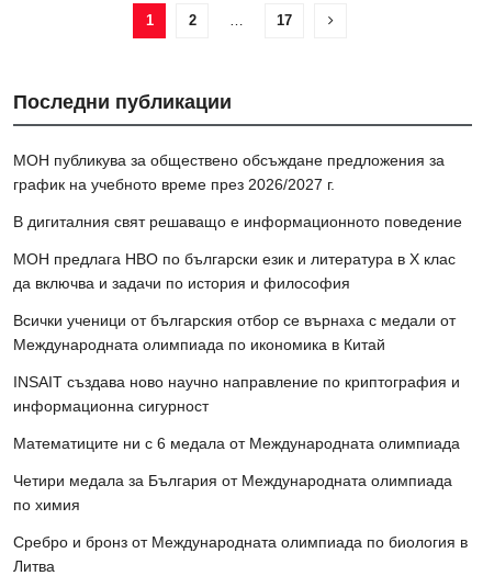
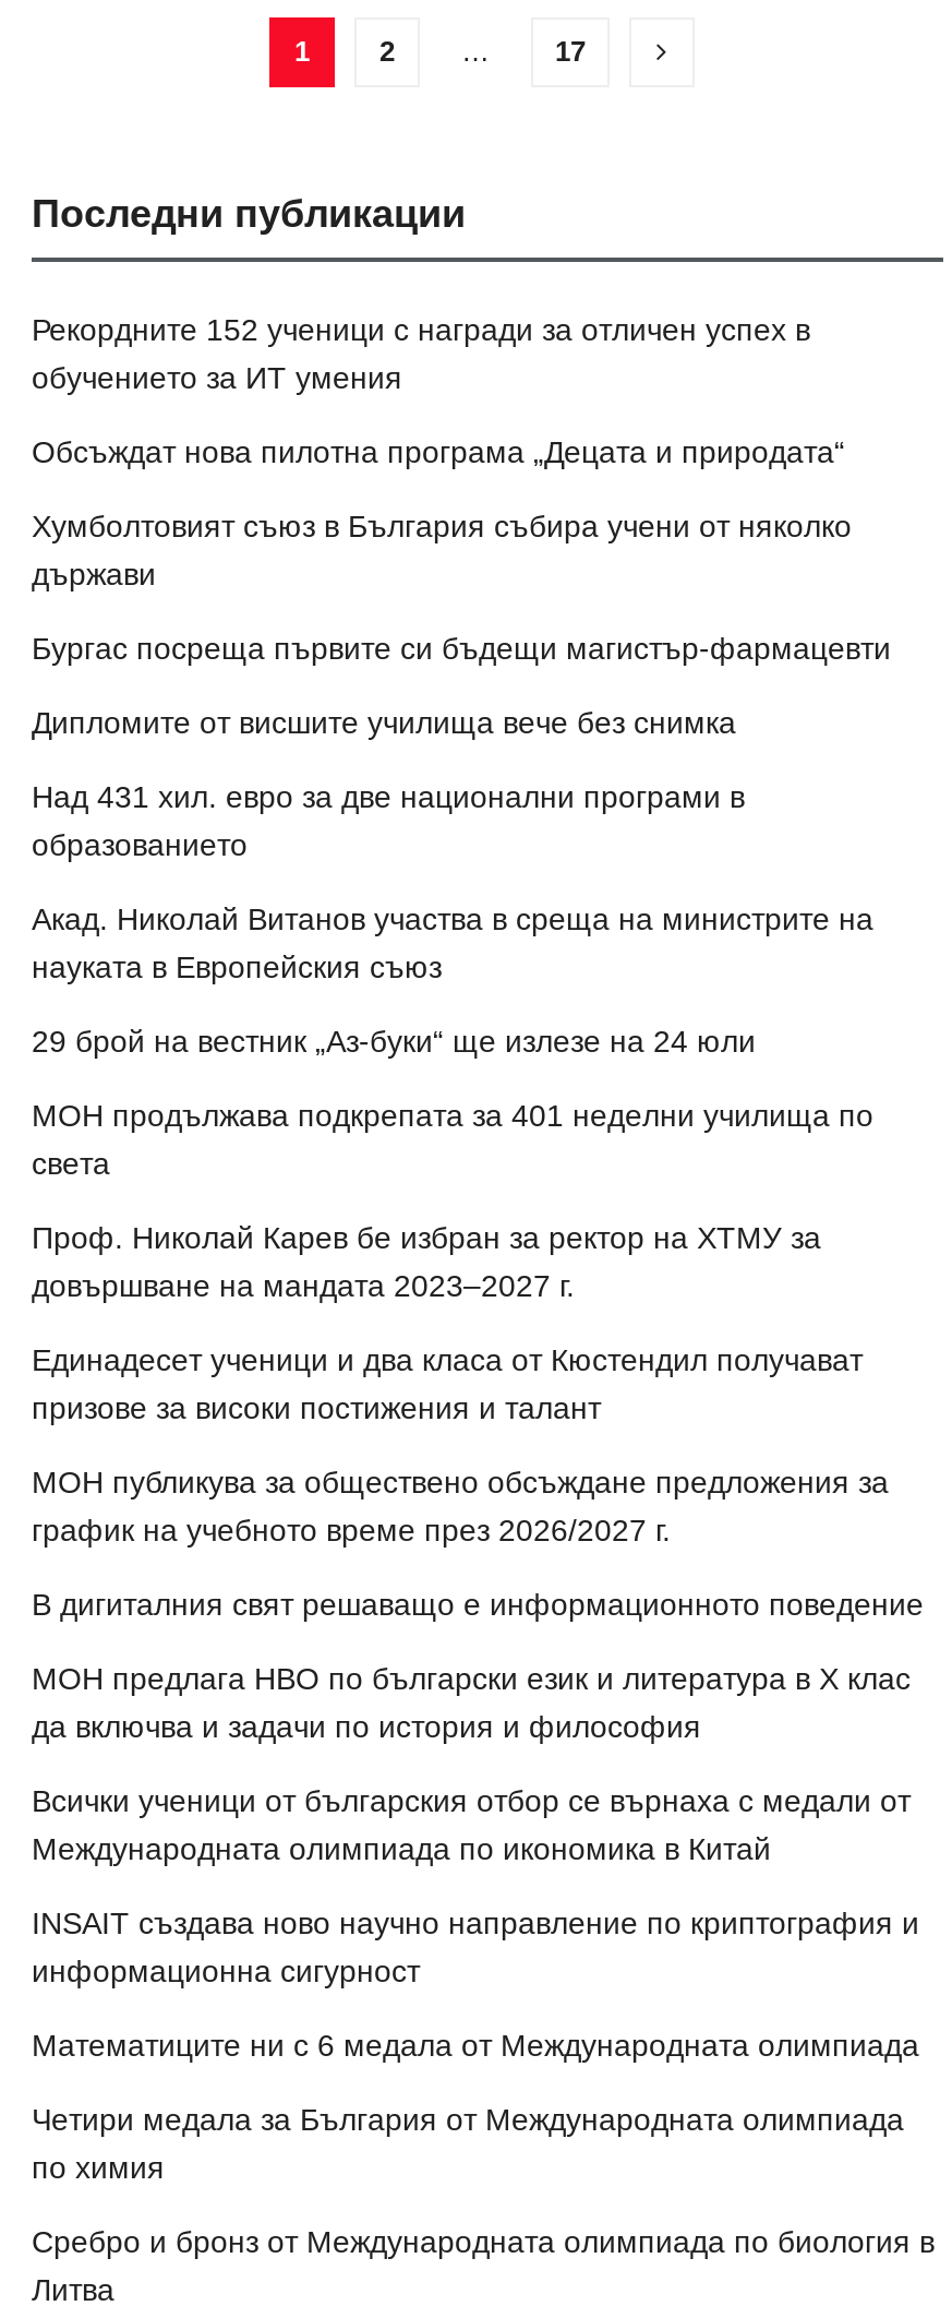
+ Рекордните 152 ученици с награди за отличен успех в
+ обучението за ИТ умения
+ Обсъждат нова пилотна програма „Децата и природата“
+ Хумболтовият съюз в България събира учени от няколко
+ държави
+ Бургас посреща първите си бъдещи магистър-фармацевти
+ Дипломите от висшите училища вече без снимка
+ Над 431 хил. евро за две национални програми в
+ образованието
+ Акад. Николай Витанов участва в среща на министрите на
+ науката в Европейския съюз
+ 29 брой на вестник „Аз-буки“ ще излезе на 24 юли
+ МОН продължава подкрепата за 401 неделни училища по
+ света
+ Проф. Николай Карев бе избран за ректор на ХТМУ за
+ довършване на мандата 2023–2027 г.
+ Единадесет ученици и два класа от Кюстендил получават
+ призове за високи постижения и талант
